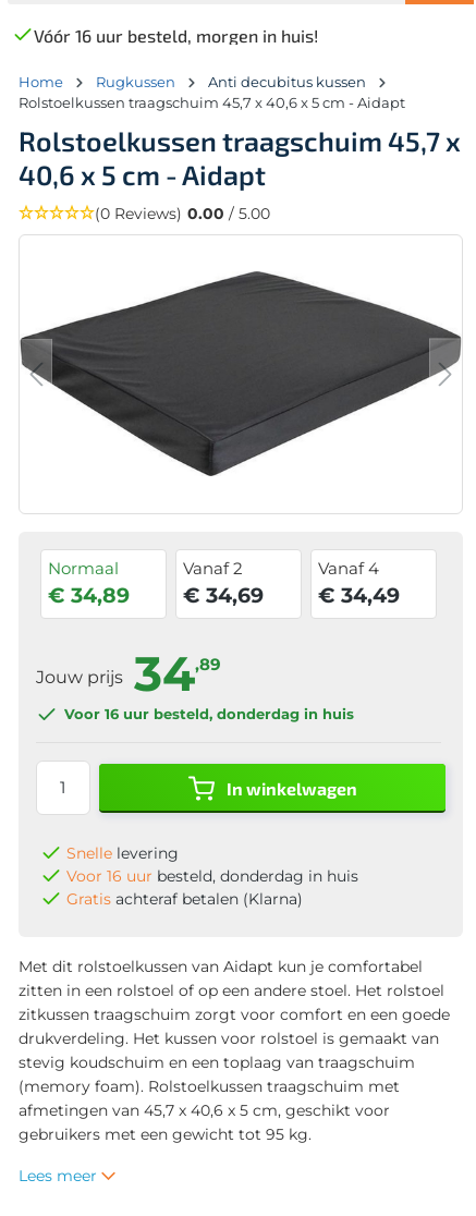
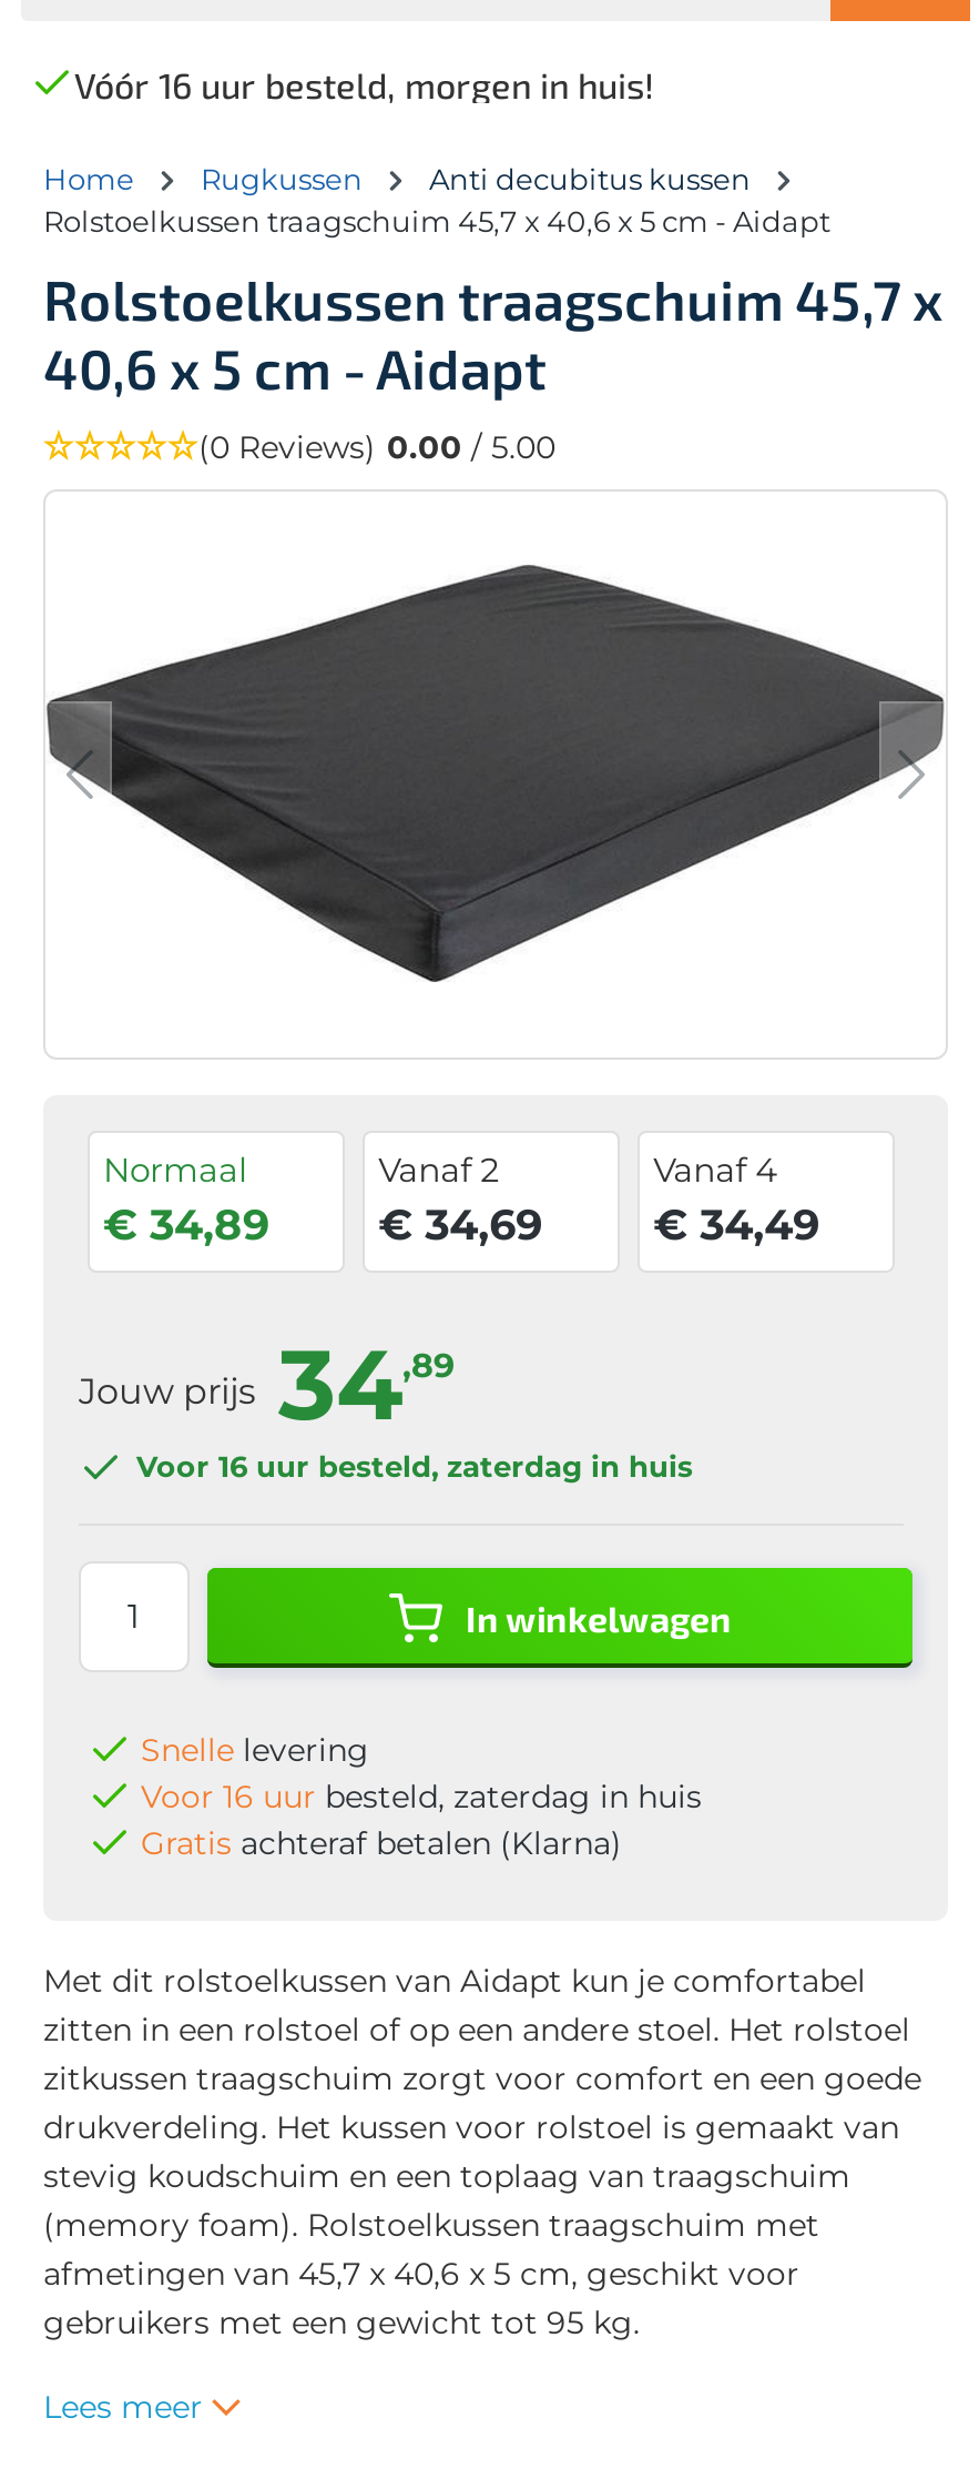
- Voor 16 uur besteld, donderdag in huis
+ Voor 16 uur besteld, zaterdag in huis

- Voor 16 uur besteld, donderdag in huis
+ Voor 16 uur besteld, zaterdag in huis
